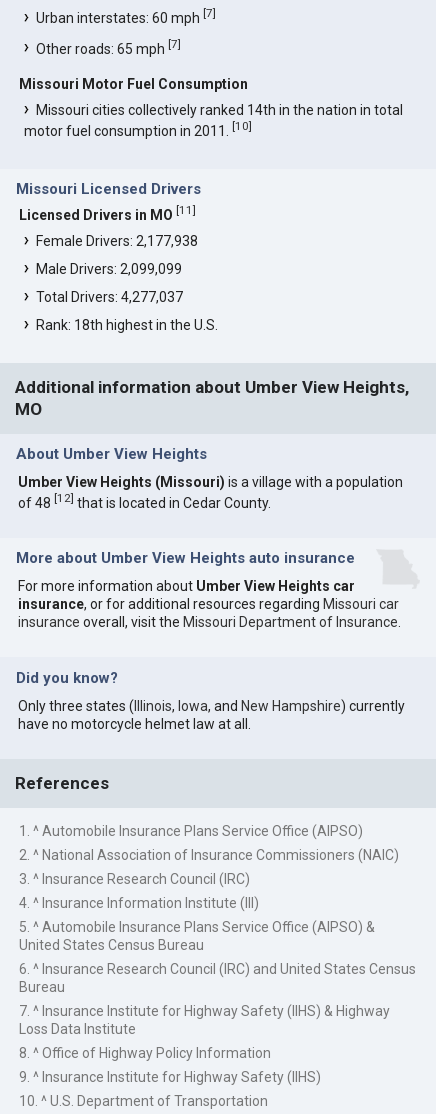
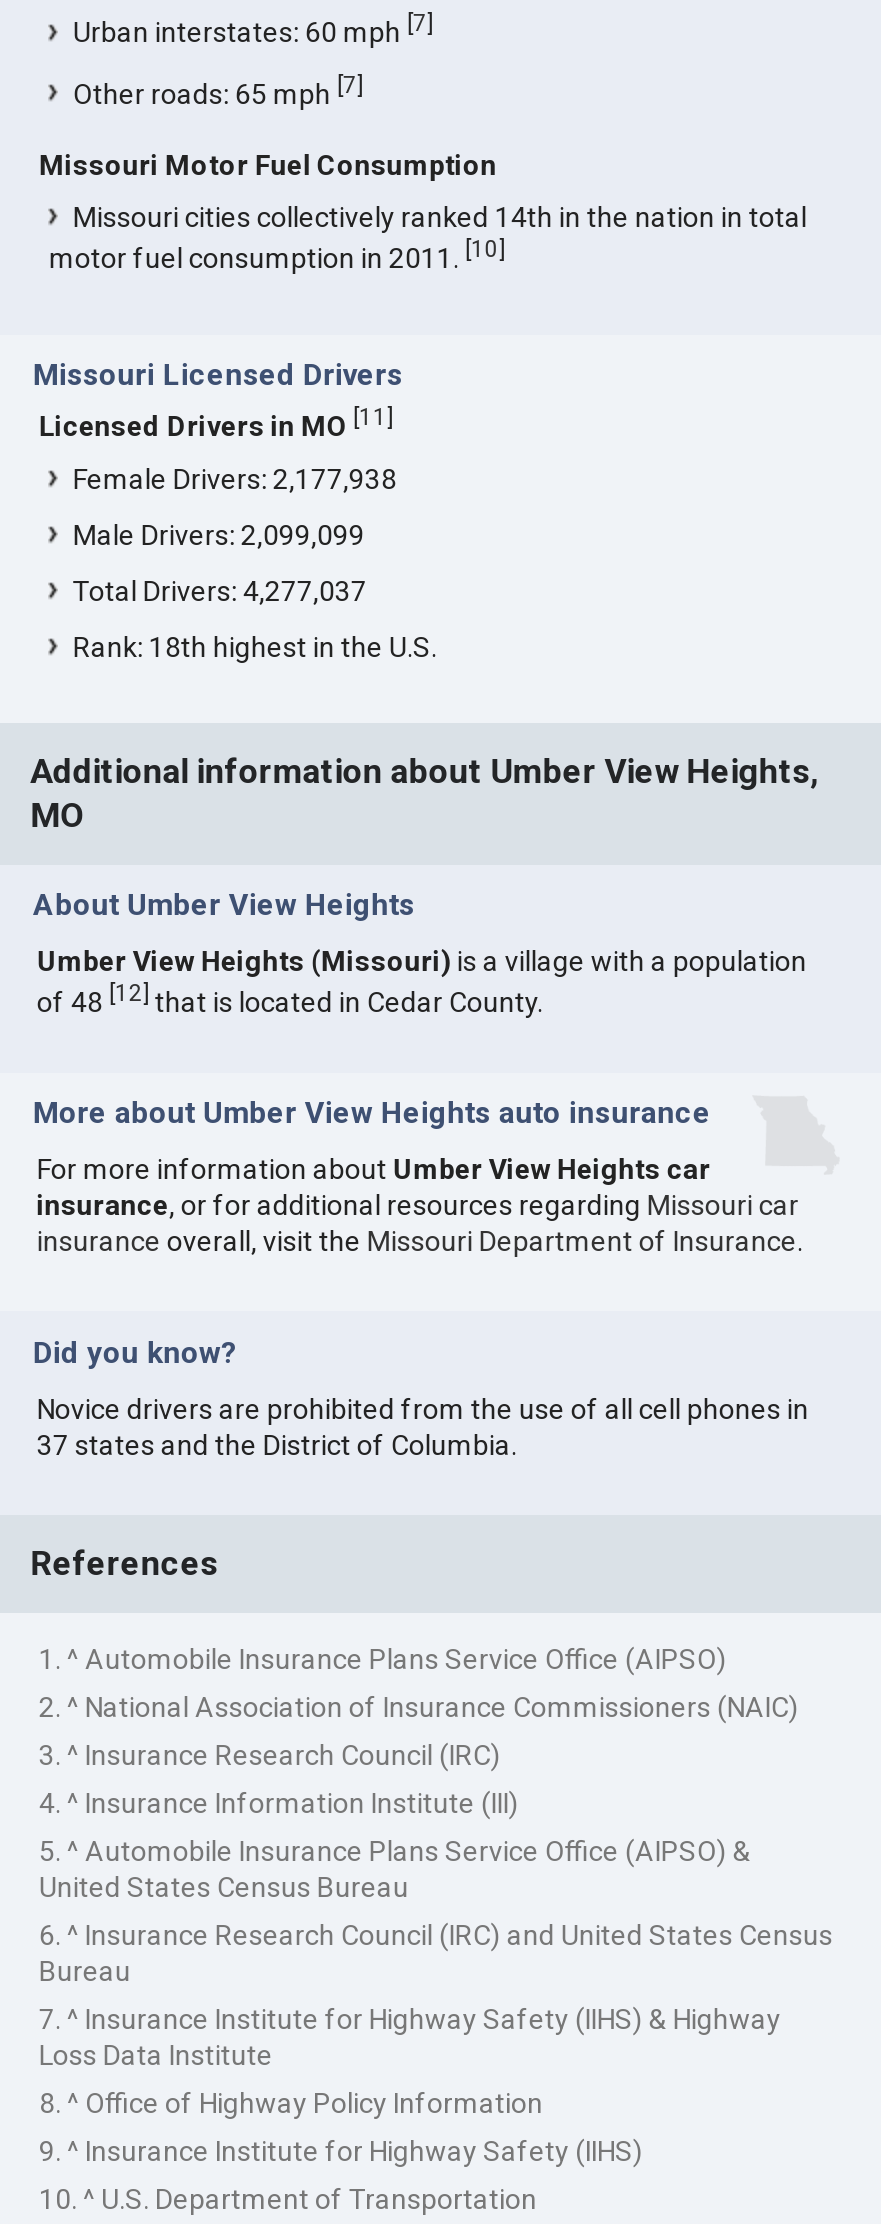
- Only three states (Illinois, Iowa, and New Hampshire) currently
- have no motorcycle helmet law at all.
+ Novice drivers are prohibited from the use of all cell phones in
+ 37 states and the District of Columbia.
